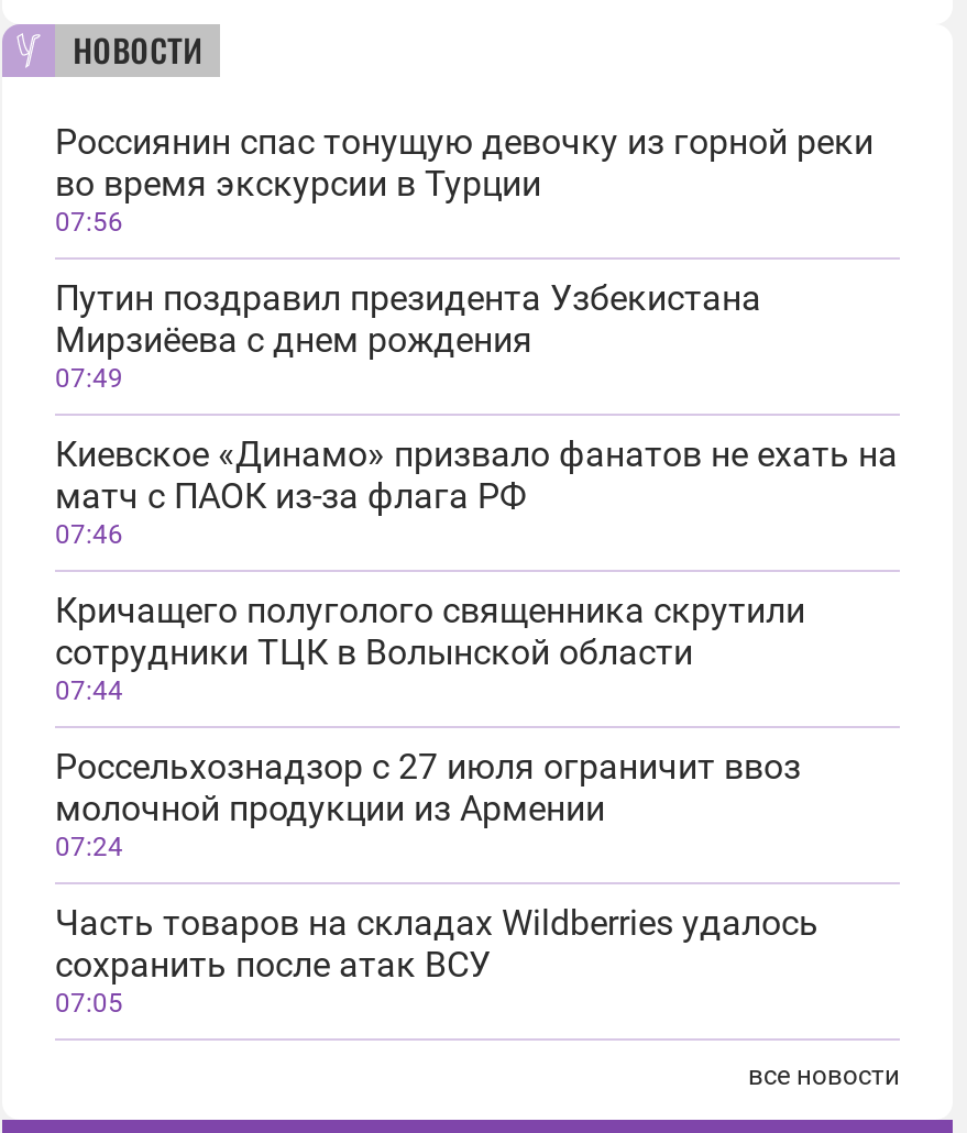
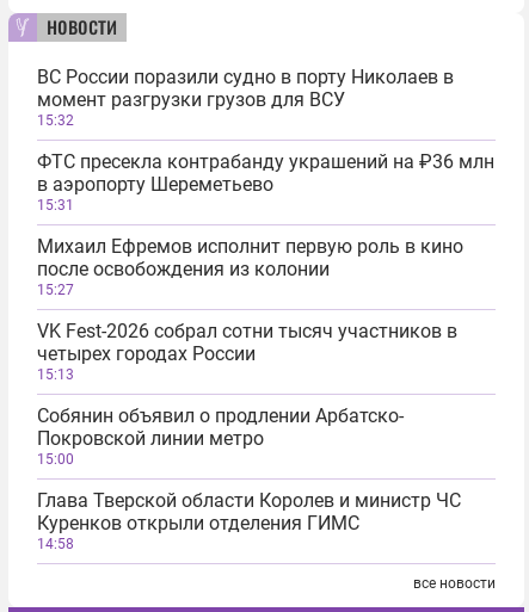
- Россиянин спас тонущую девочку из горной реки
- во время экскурсии в Турции
- 07:56
+ ВС России поразили судно в порту Николаев в
+ момент разгрузки грузов для ВСУ
+ 15:32

- Путин поздравил президента Узбекистана
- Мирзиёева с днем рождения
- 07:49
+ ФТС пресекла контрабанду украшений на ₽36 млн
+ в аэропорту Шереметьево
+ 15:31

- Киевское «Динамо» призвало фанатов не ехать на
- матч с ПАОК из-за флага РФ
- 07:46
+ Михаил Ефремов исполнит первую роль в кино
+ после освобождения из колонии
+ 15:27

- Кричащего полуголого священника скрутили
- сотрудники ТЦК в Волынской области
- 07:44
+ VK Fest-2026 собрал сотни тысяч участников в
+ четырех городах России
+ 15:13

- Россельхознадзор с 27 июля ограничит ввоз
- молочной продукции из Армении
- 07:24
+ Собянин объявил о продлении Арбатско-
+ Покровской линии метро
+ 15:00

- Часть товаров на складах Wildberries удалось
- сохранить после атак ВСУ
- 07:05
+ Глава Тверской области Королев и министр ЧС
+ Куренков открыли отделения ГИМС
+ 14:58
